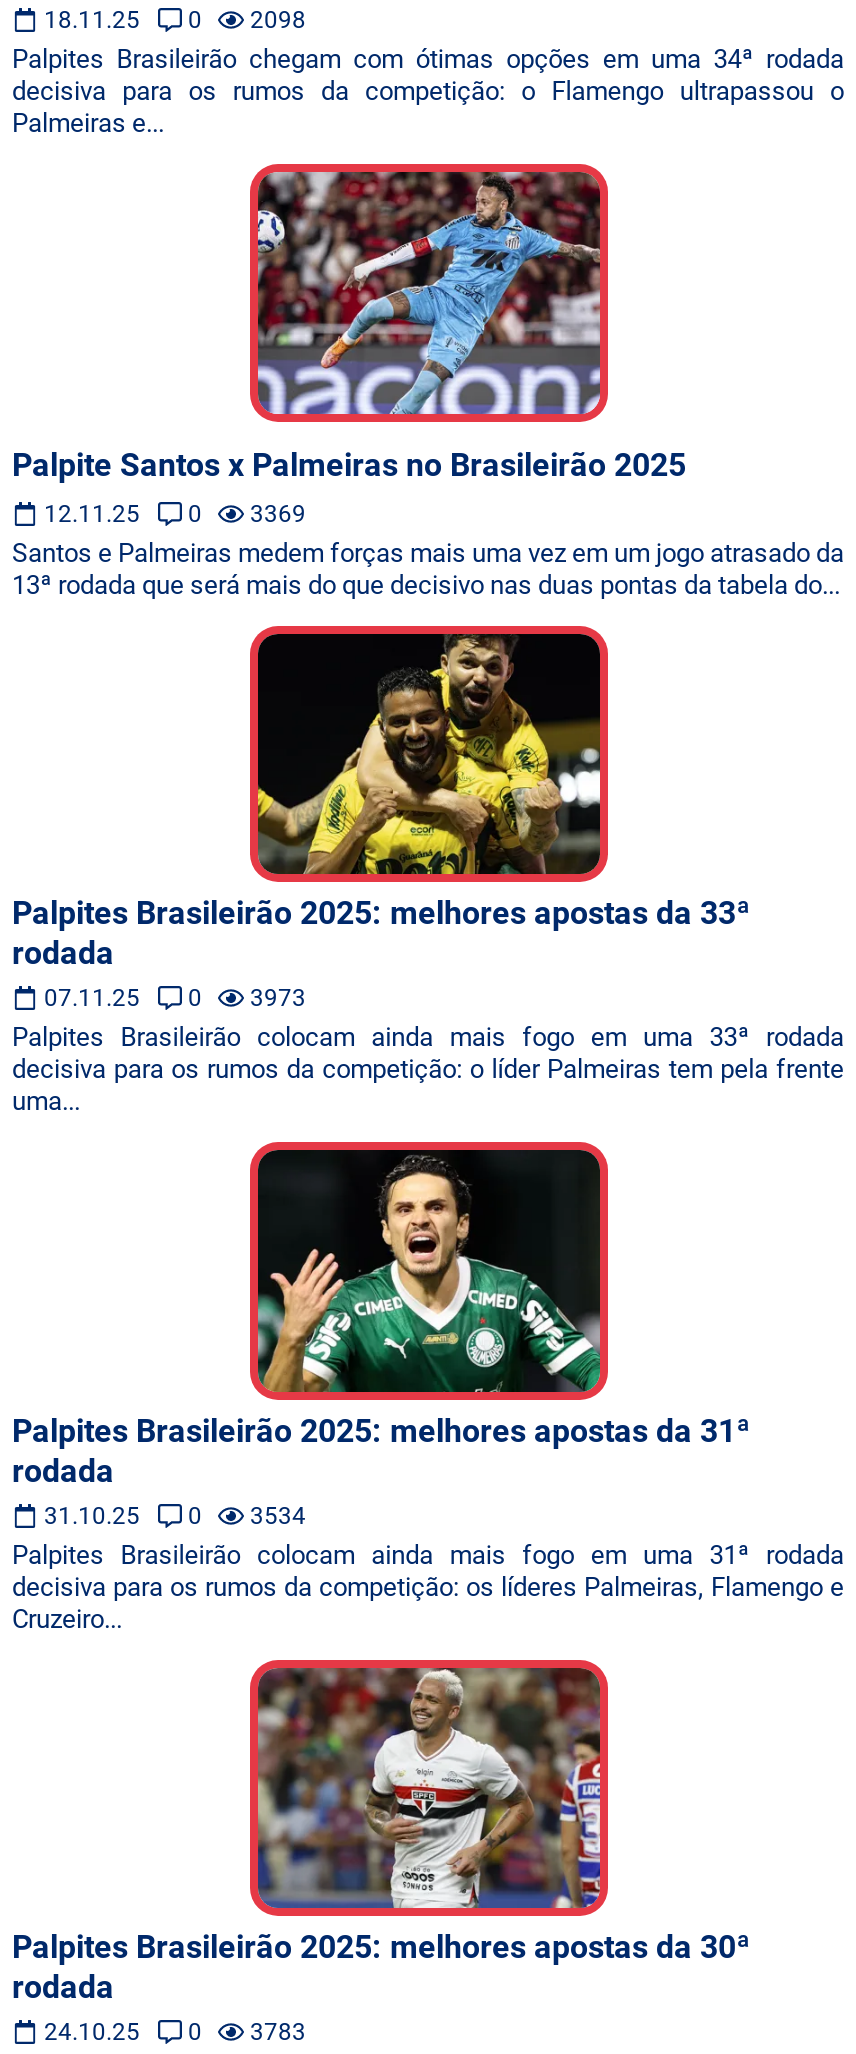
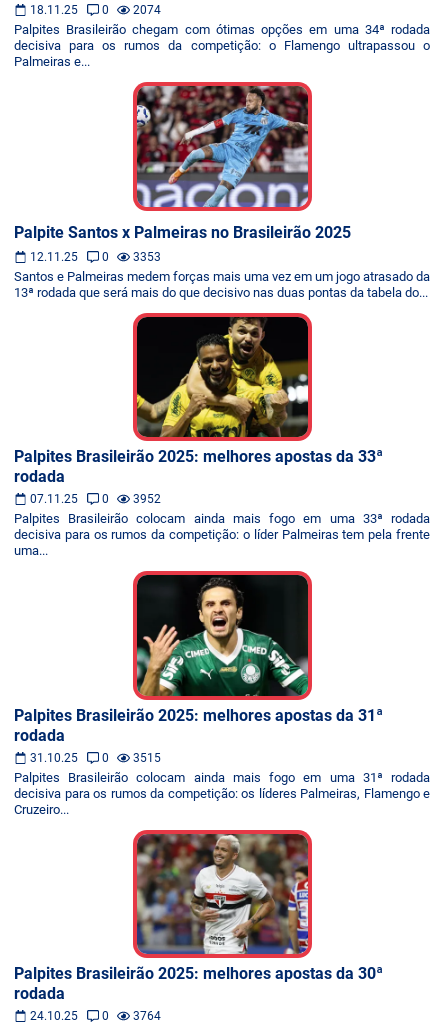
- 18.11.25 0 2098
+ 18.11.25 0 2074

- 12.11.25 0 3369
+ 12.11.25 0 3353

- 07.11.25 0 3973
+ 07.11.25 0 3952

- 31.10.25 0 3534
+ 31.10.25 0 3515

- 24.10.25 0 3783
+ 24.10.25 0 3764
